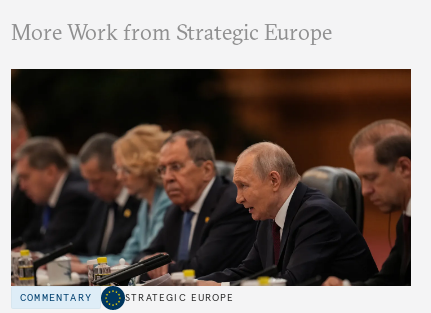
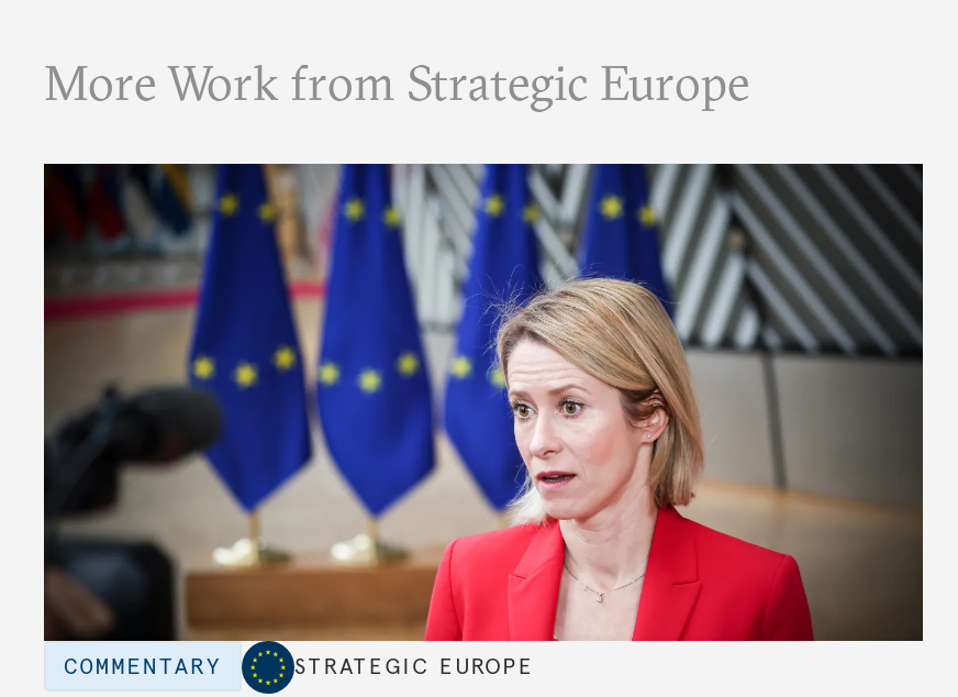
- [image]
+ [image]
